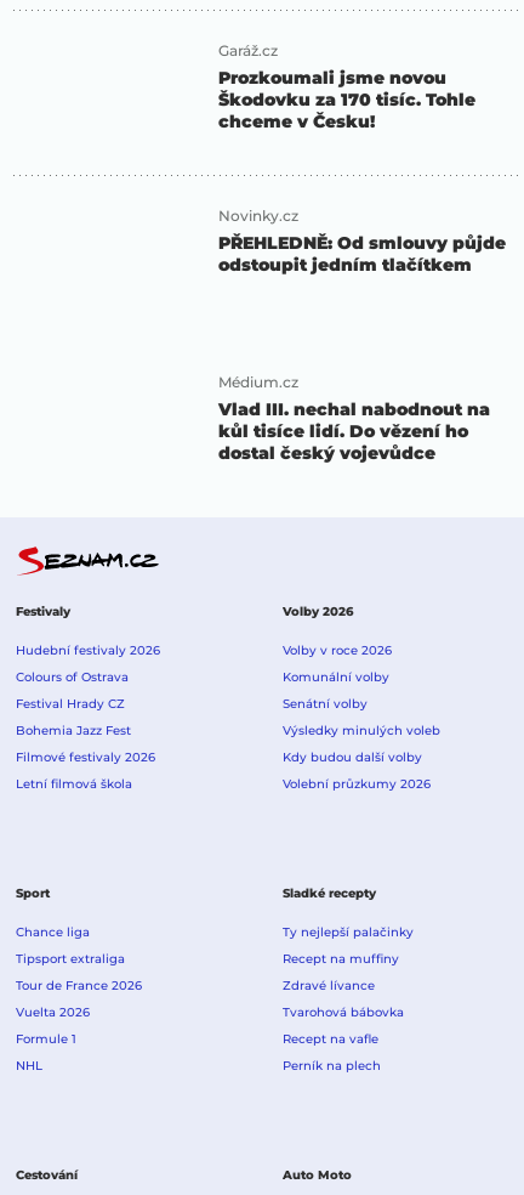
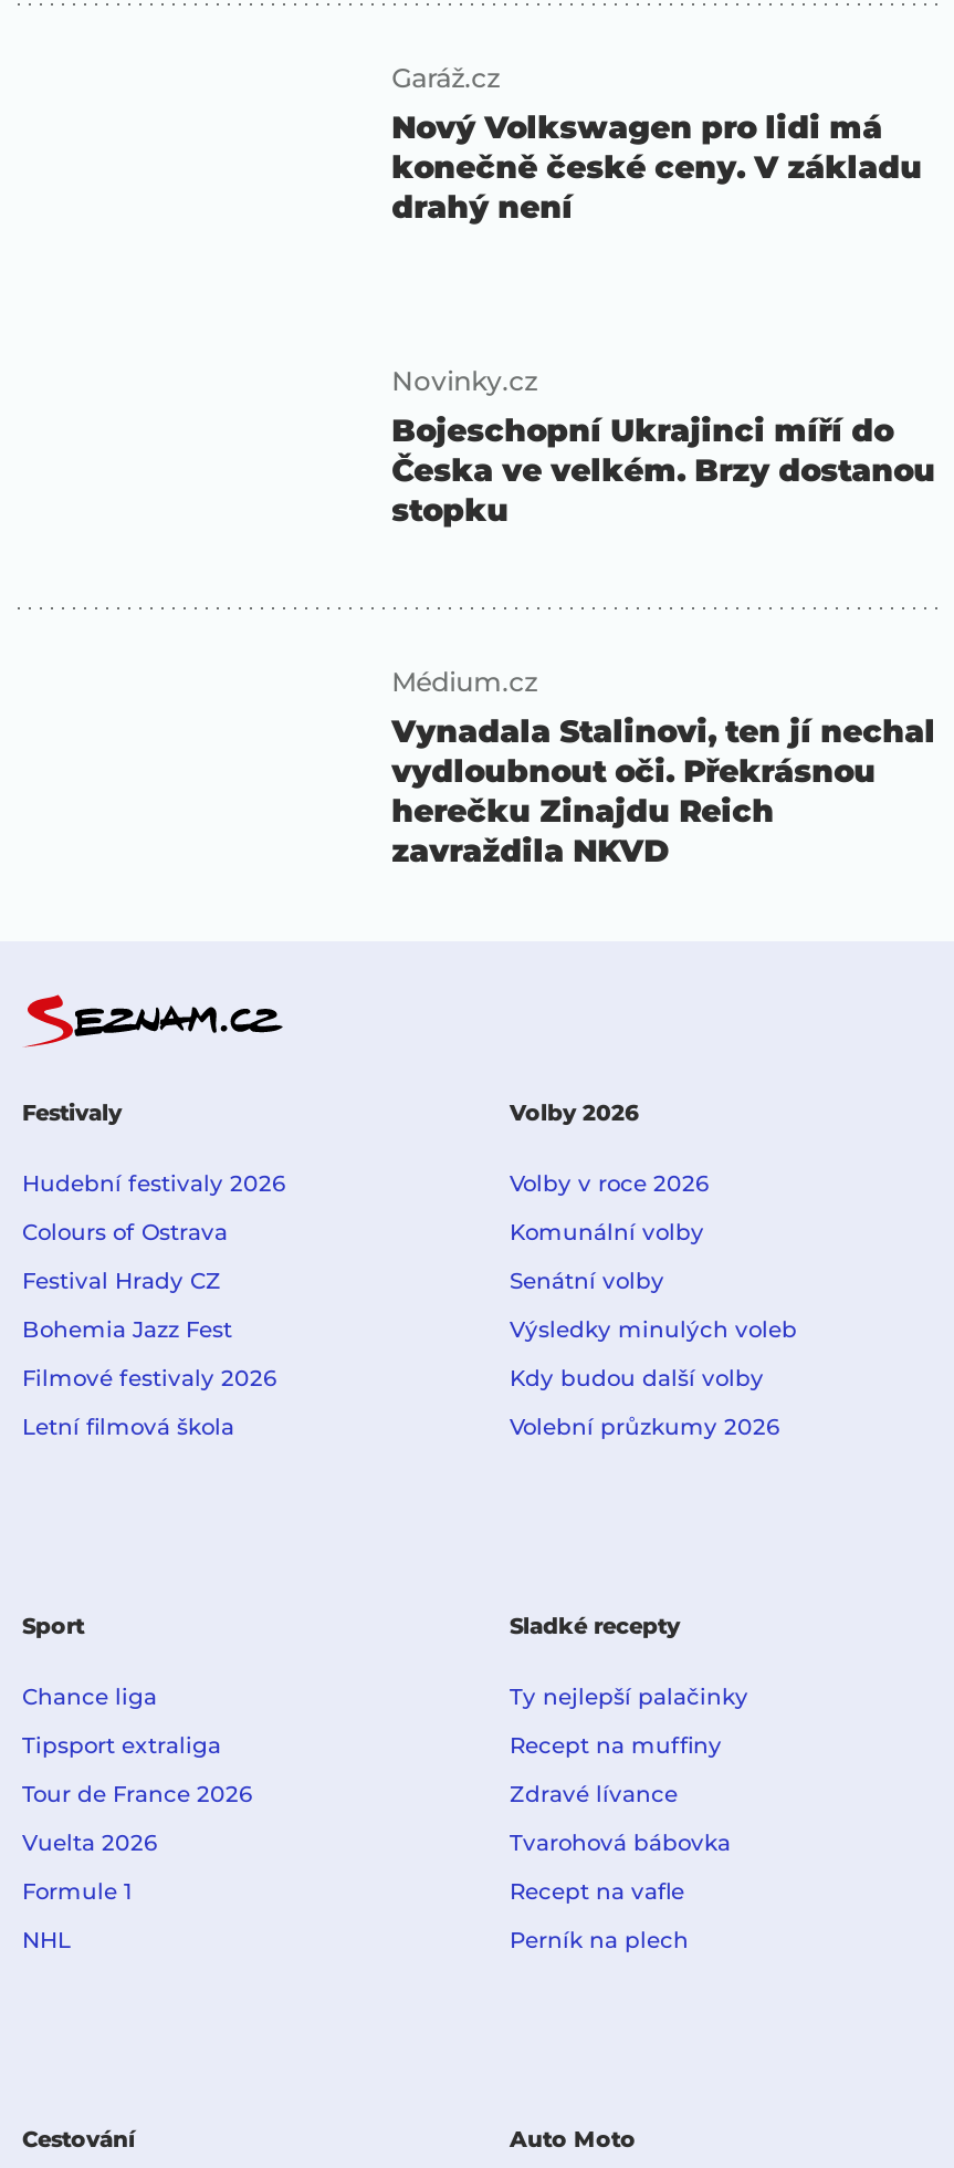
- Prozkoumali jsme novou
- Škodovku za 170 tisíc. Tohle
- chceme v Česku!
+ Nový Volkswagen pro lidi má
+ konečně české ceny. V základu
+ drahý není

- PŘEHLEDNĚ: Od smlouvy půjde
- odstoupit jedním tlačítkem
+ Bojeschopní Ukrajinci míří do
+ Česka ve velkém. Brzy dostanou
+ stopku

- Vlad III. nechal nabodnout na
- kůl tisíce lidí. Do vězení ho
- dostal český vojevůdce
+ Vynadala Stalinovi, ten jí nechal
+ vydloubnout oči. Překrásnou
+ herečku Zinajdu Reich
+ zavraždila NKVD
